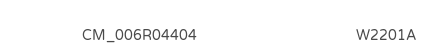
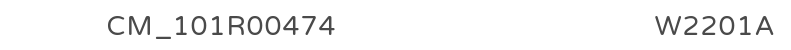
- CM_006R04404
+ CM_101R00474
